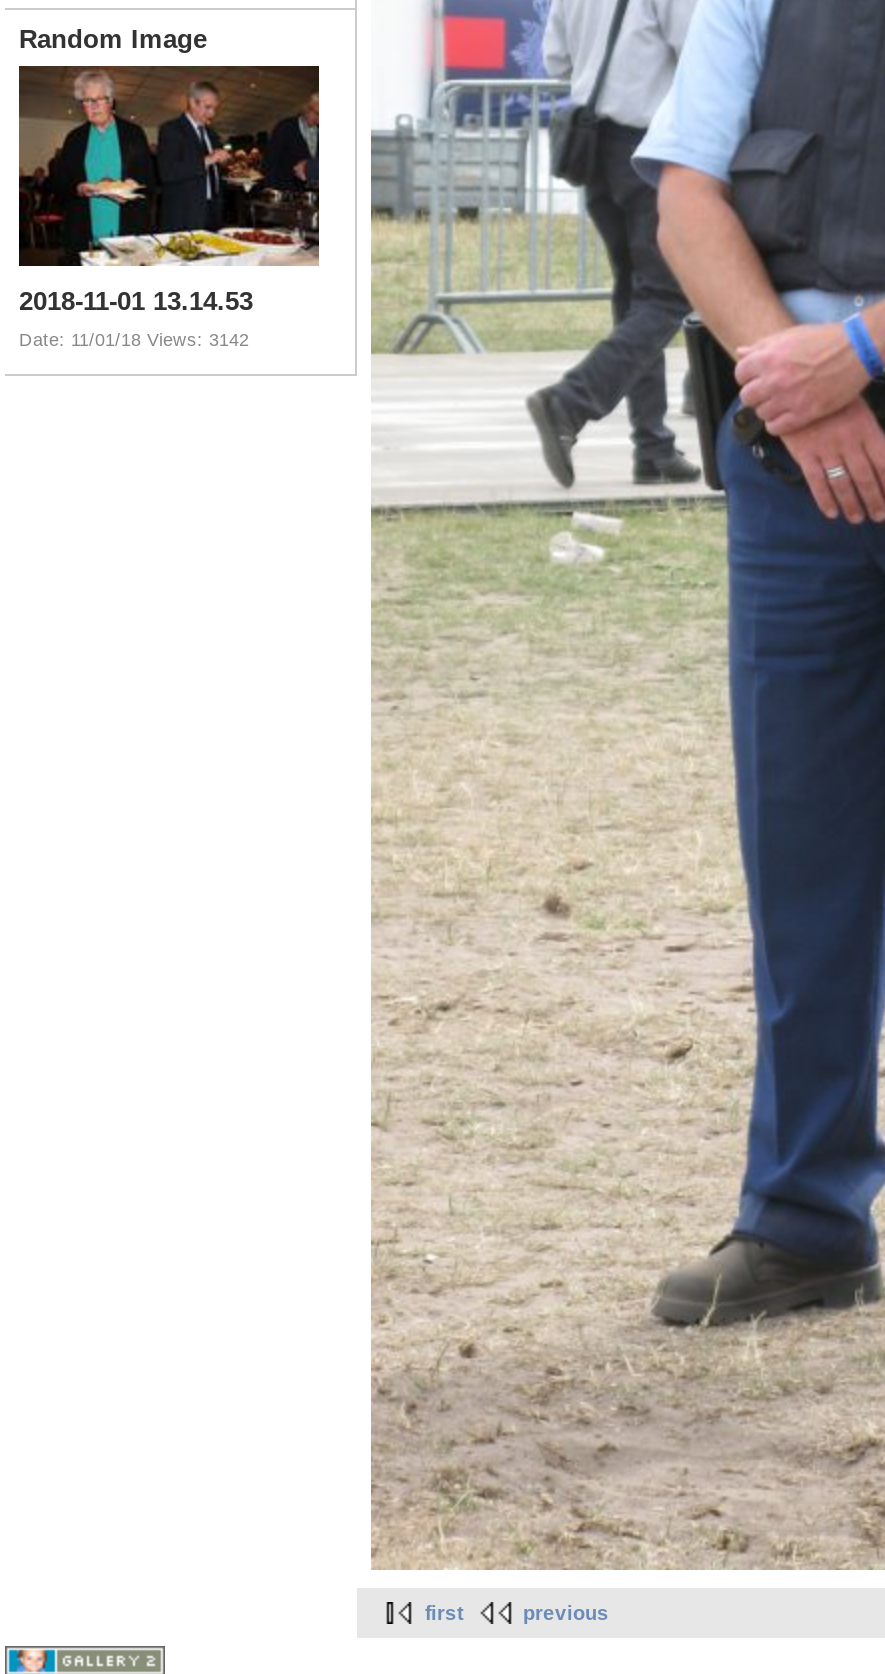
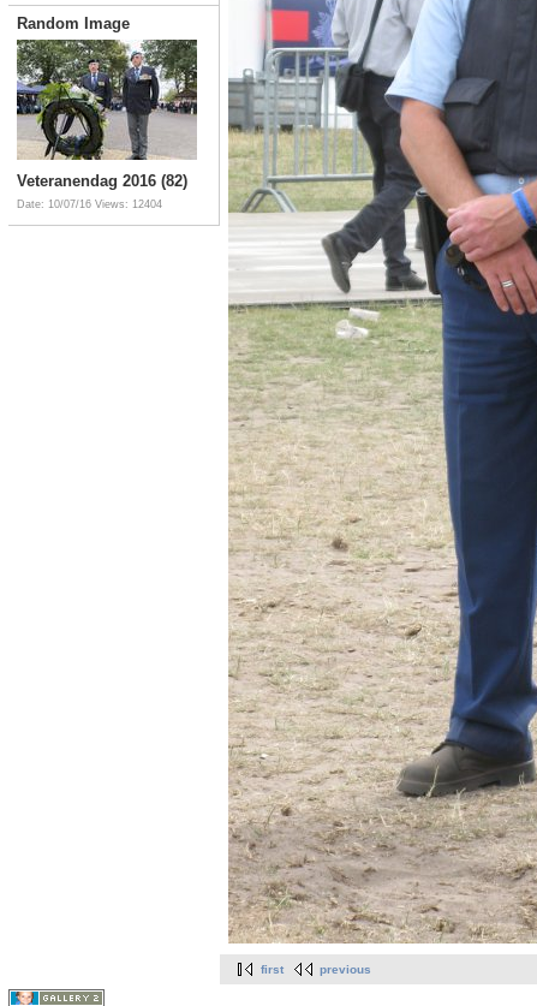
- [image]
- 2018-11-01 13.14.53
+ [image]
+ Veteranendag 2016 (82)

- Date: 11/01/18 Views: 3142
+ Date: 10/07/16 Views: 12404
